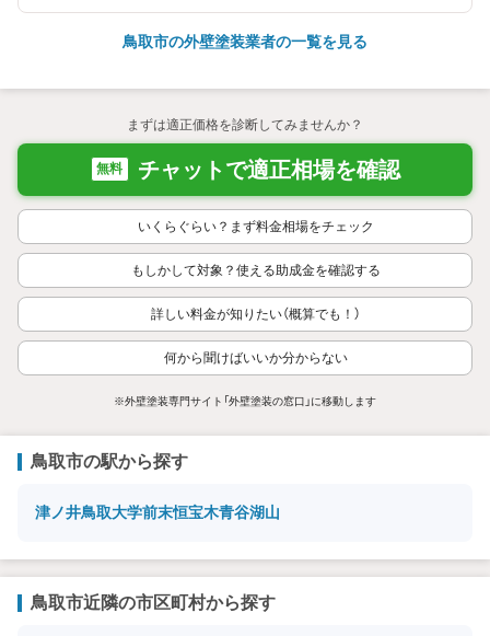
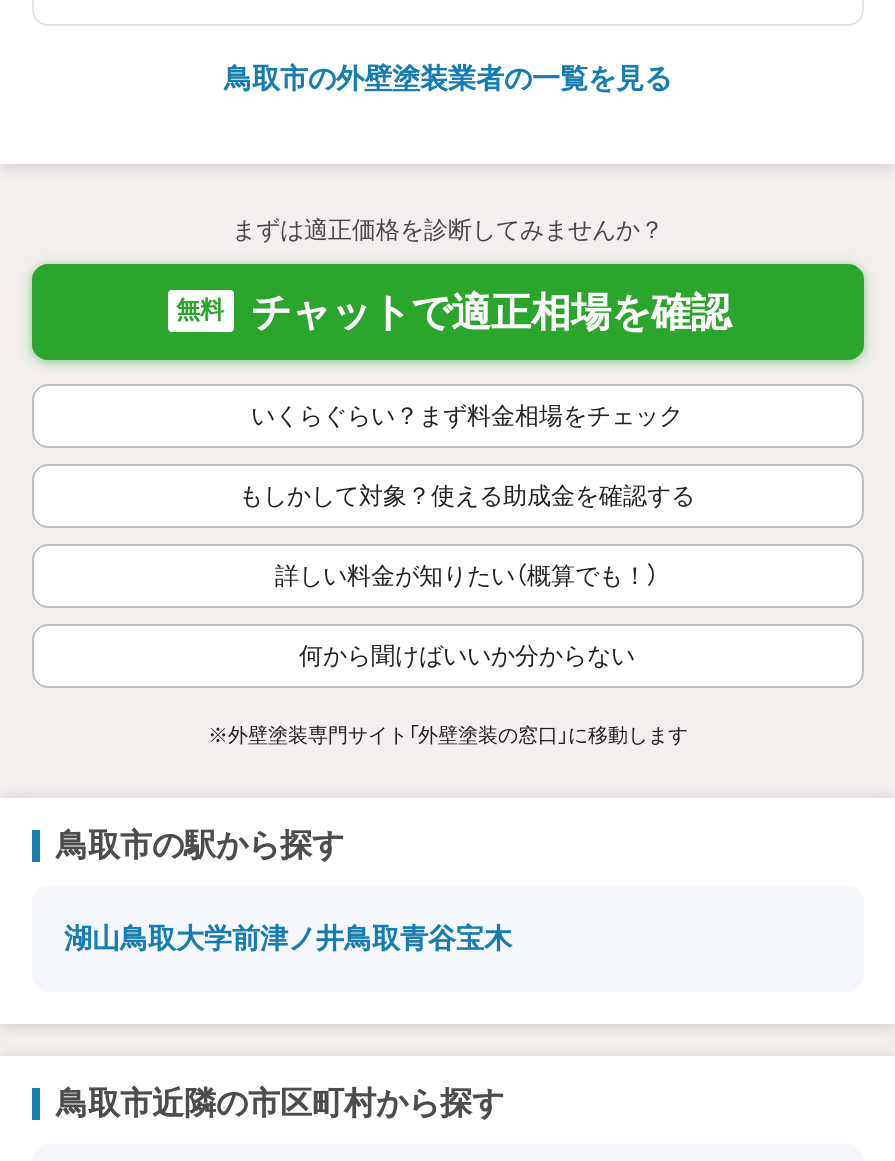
- 津ノ井鳥取大学前末恒宝木青谷湖山
+ 湖山鳥取大学前津ノ井鳥取青谷宝木
